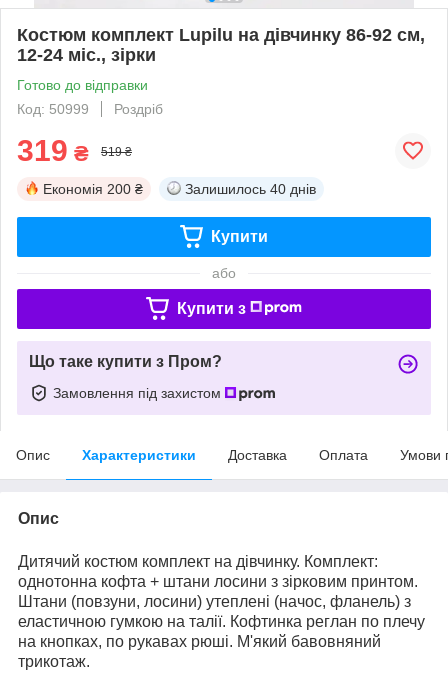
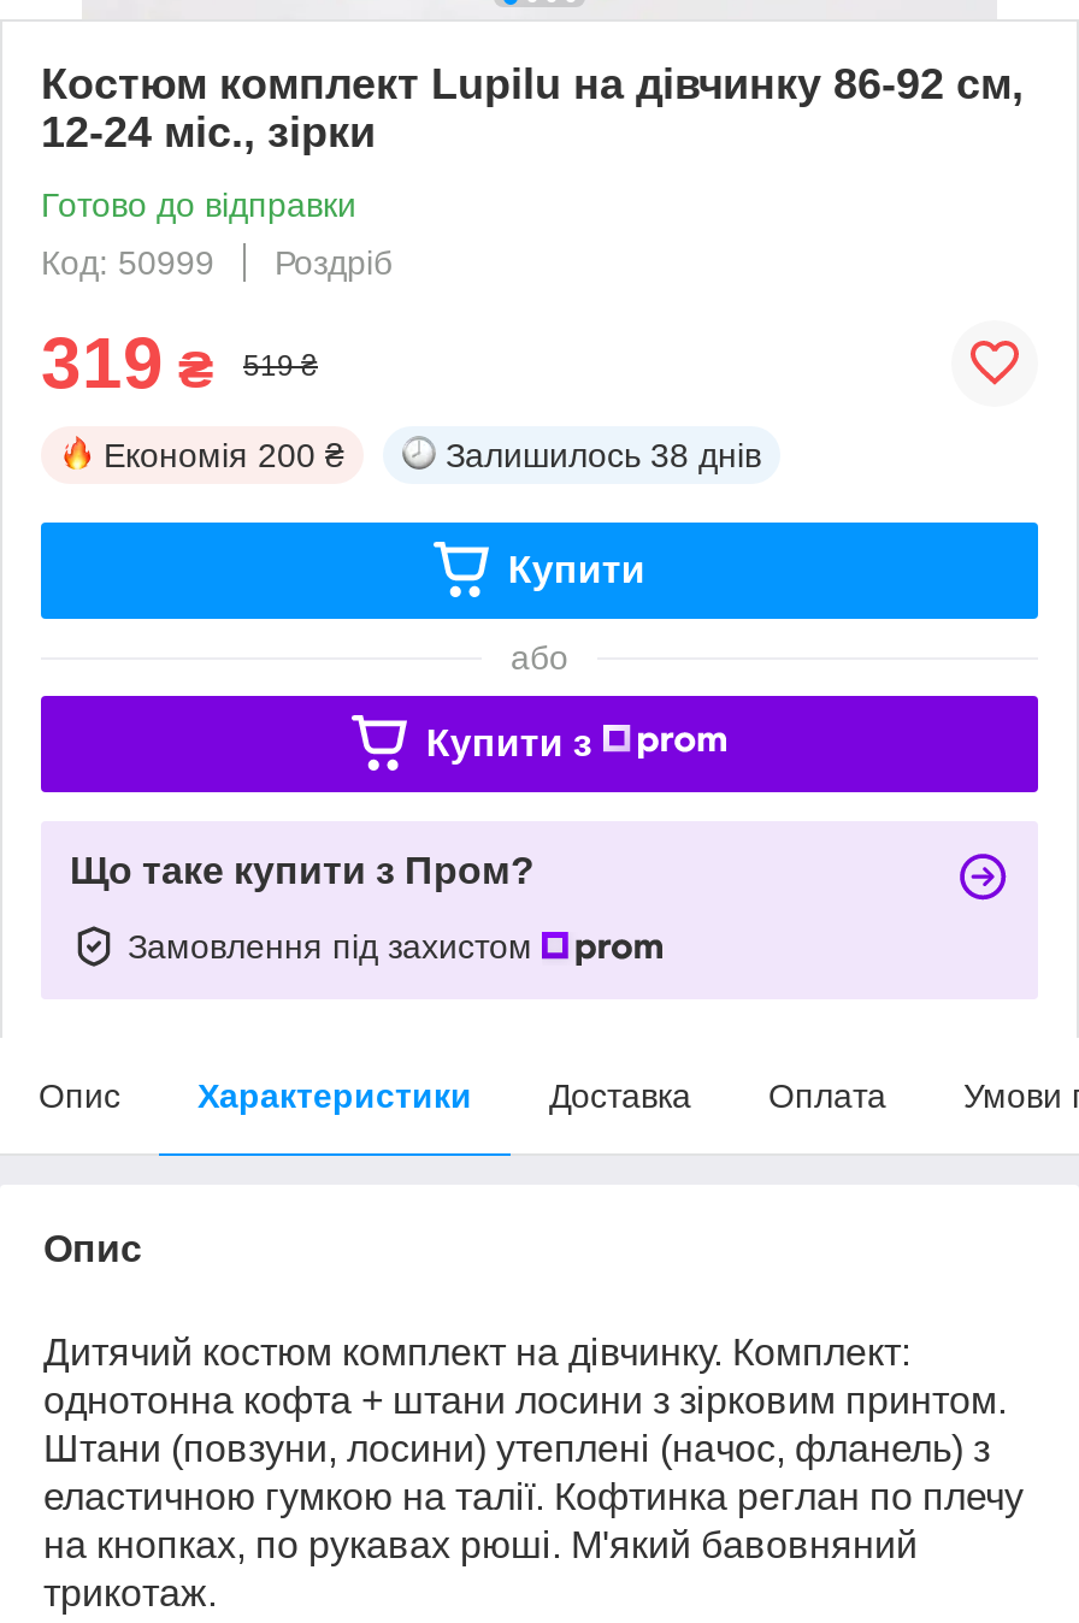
- Залишилось 40 днів
+ Залишилось 38 днів
